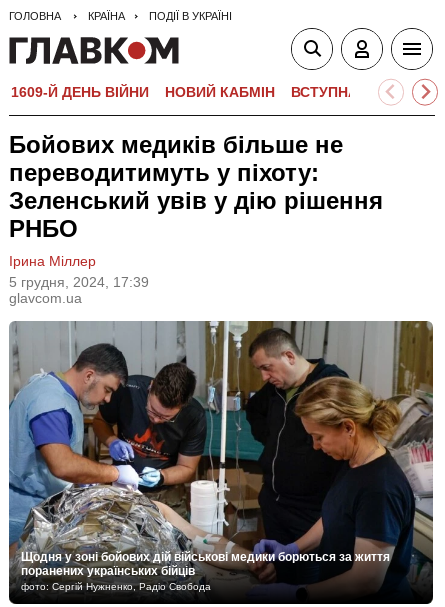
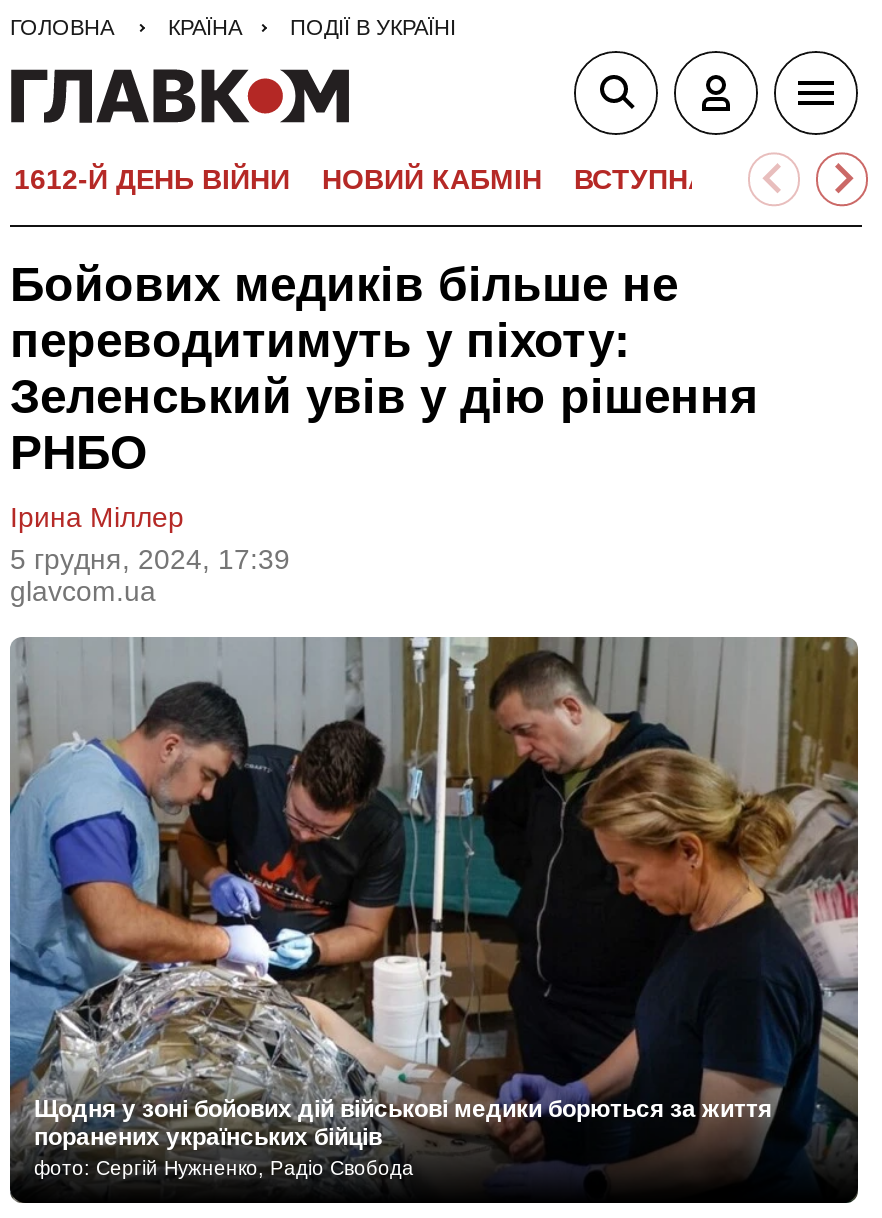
- 1609-Й ДЕНЬ ВІЙНИ
+ 1612-Й ДЕНЬ ВІЙНИ
